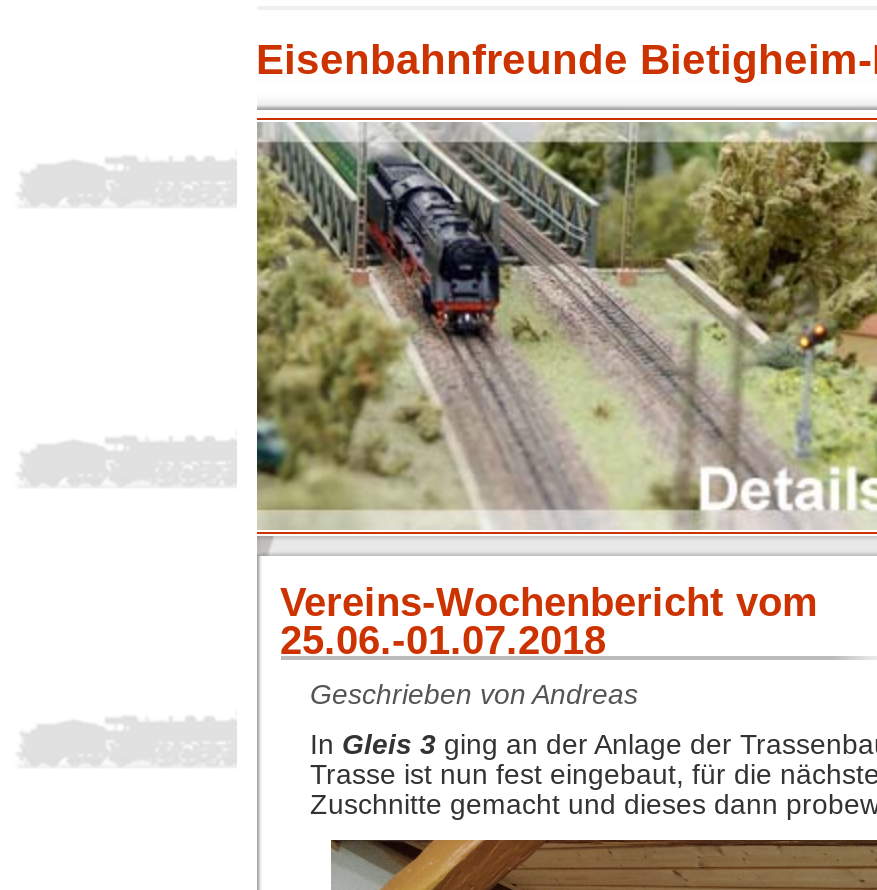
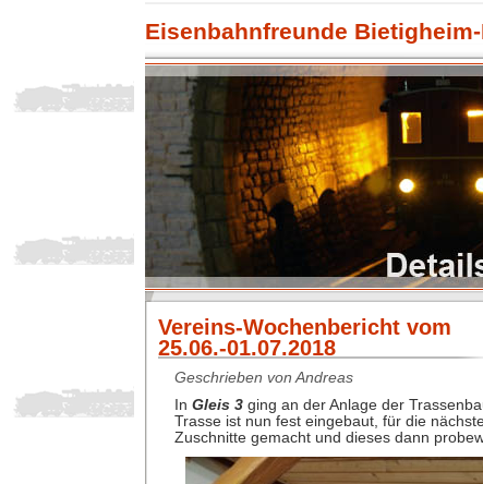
- [image]
+ [image]
